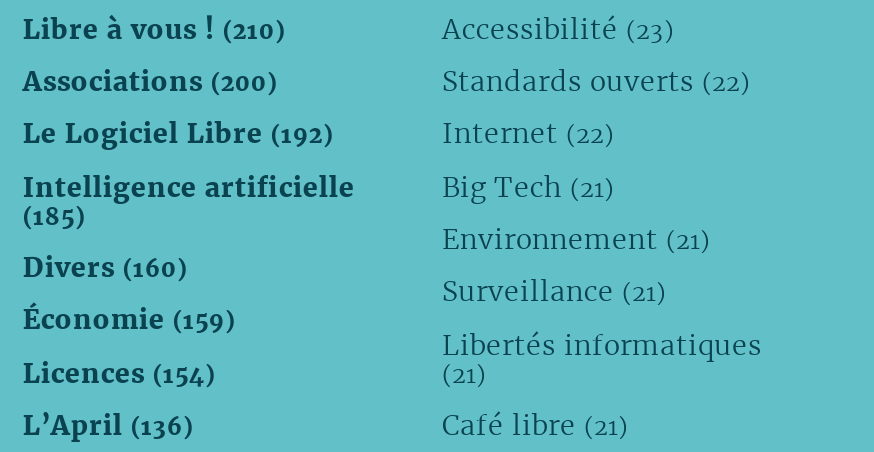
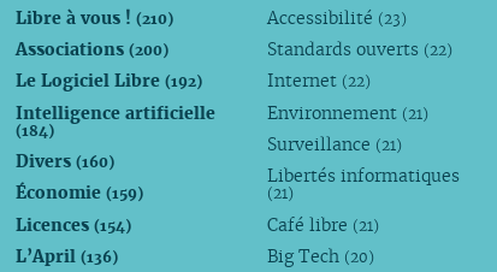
- Big Tech (21)

- (185)
+ (184)

moved up: Environnement (21)

moved up: Surveillance (21) | Libertés informatiques | (21) | Café libre (21)

+ Big Tech (20)
